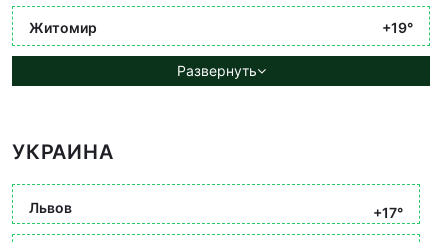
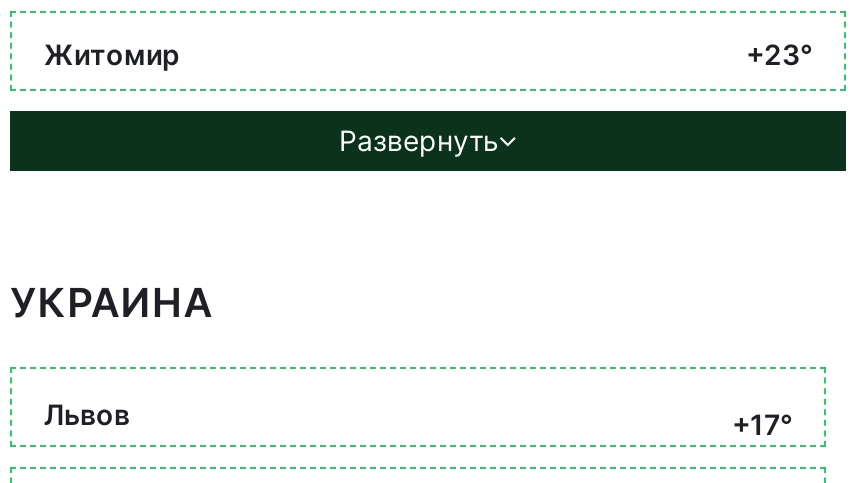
- +19°
+ +23°
